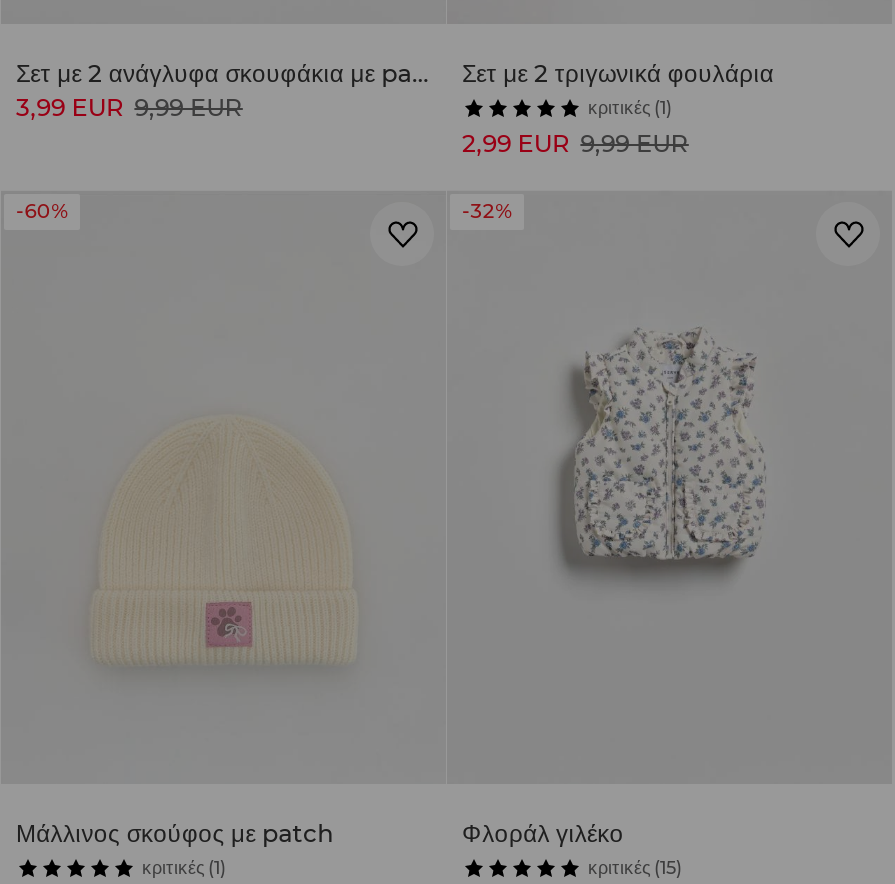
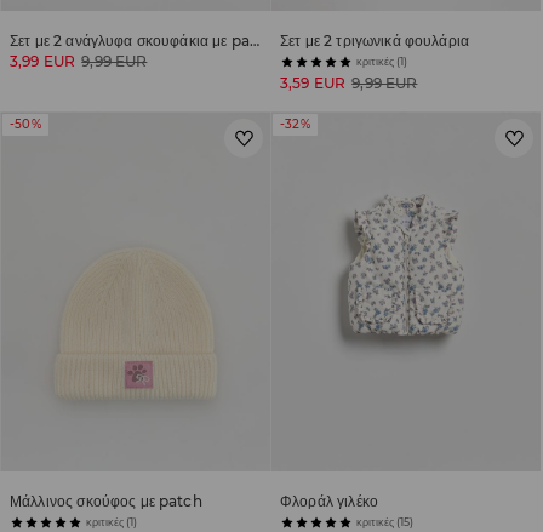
- 2,99 EUR 9,99 EUR
+ 3,59 EUR 9,99 EUR

- -60%
+ -50%
